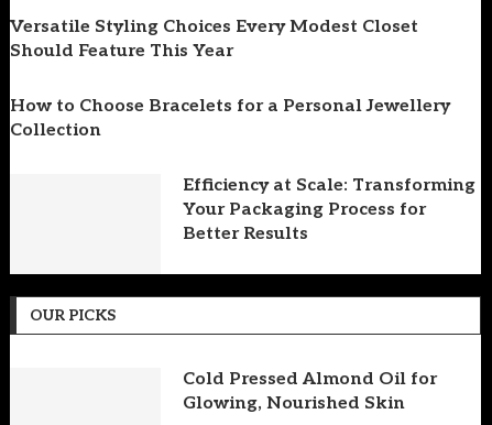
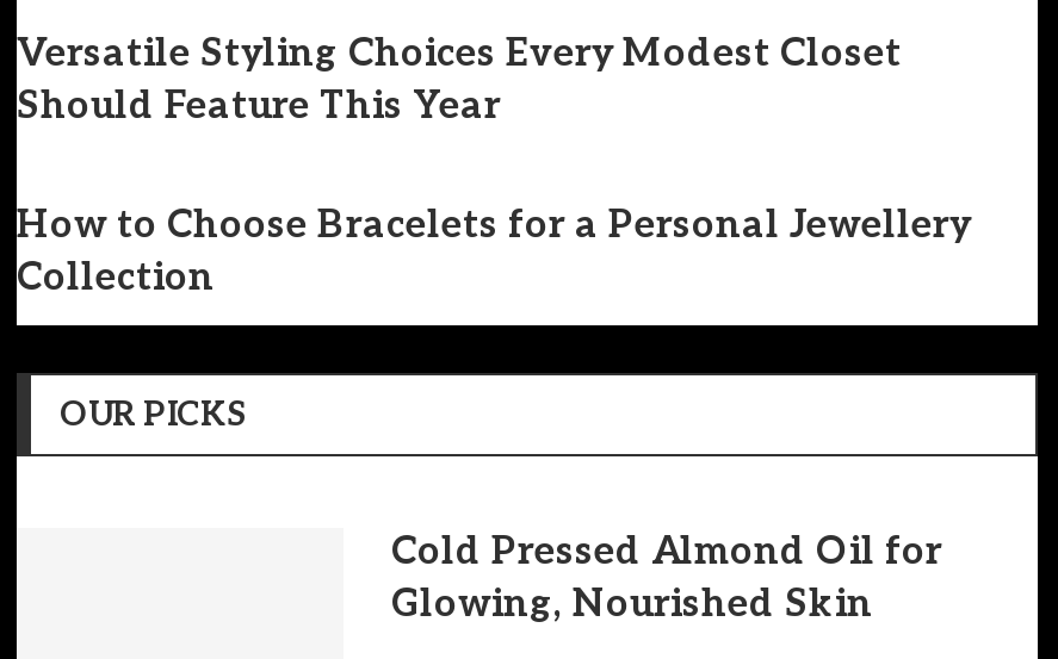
- Efficiency at Scale: Transforming
- Your Packaging Process for
- Better Results
